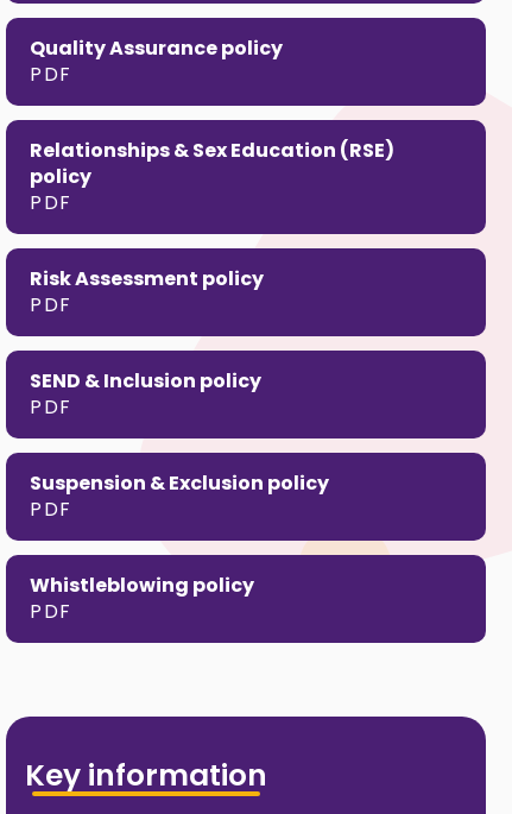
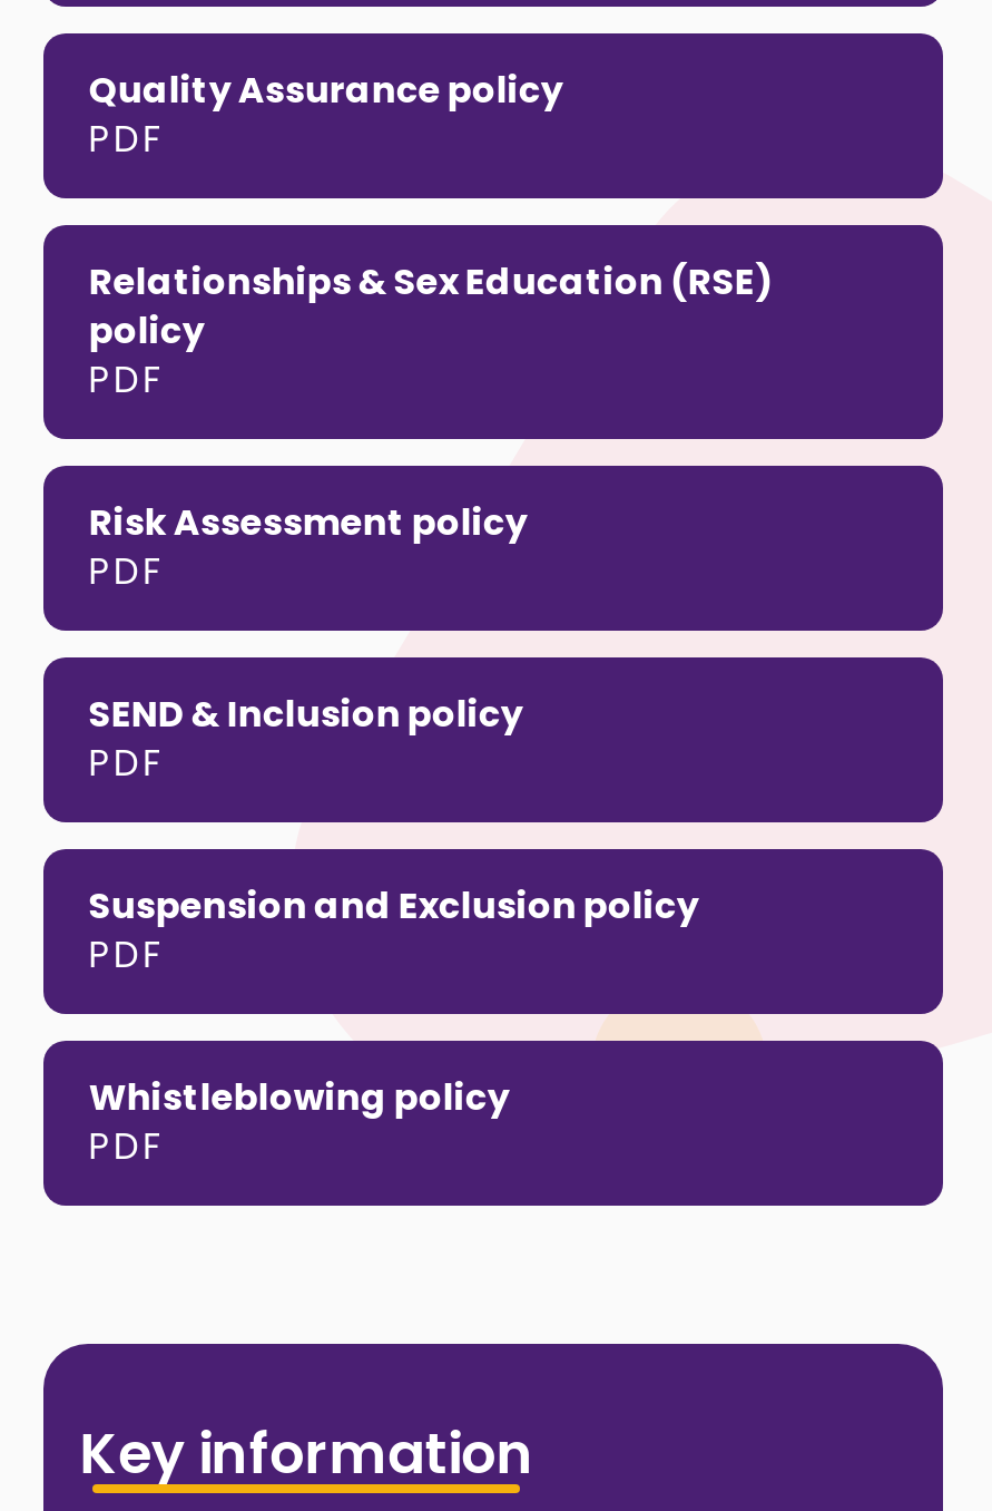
- Suspension & Exclusion policy
+ Suspension and Exclusion policy
